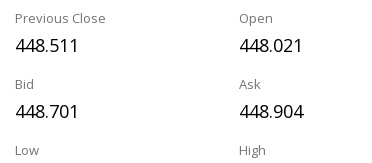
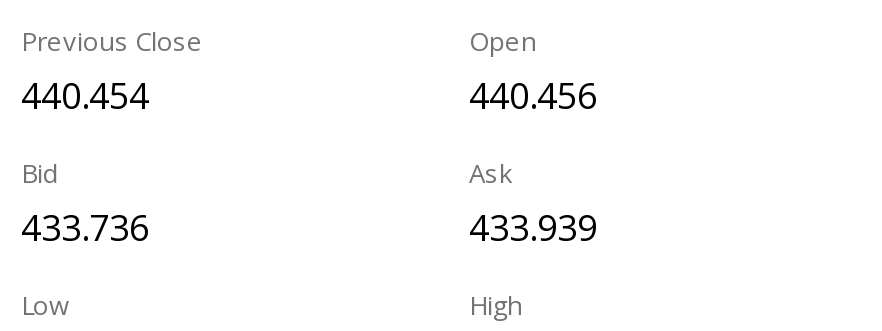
- 448.511
+ 440.454

- 448.021
+ 440.456

- 448.701
+ 433.736

- 448.904
+ 433.939
